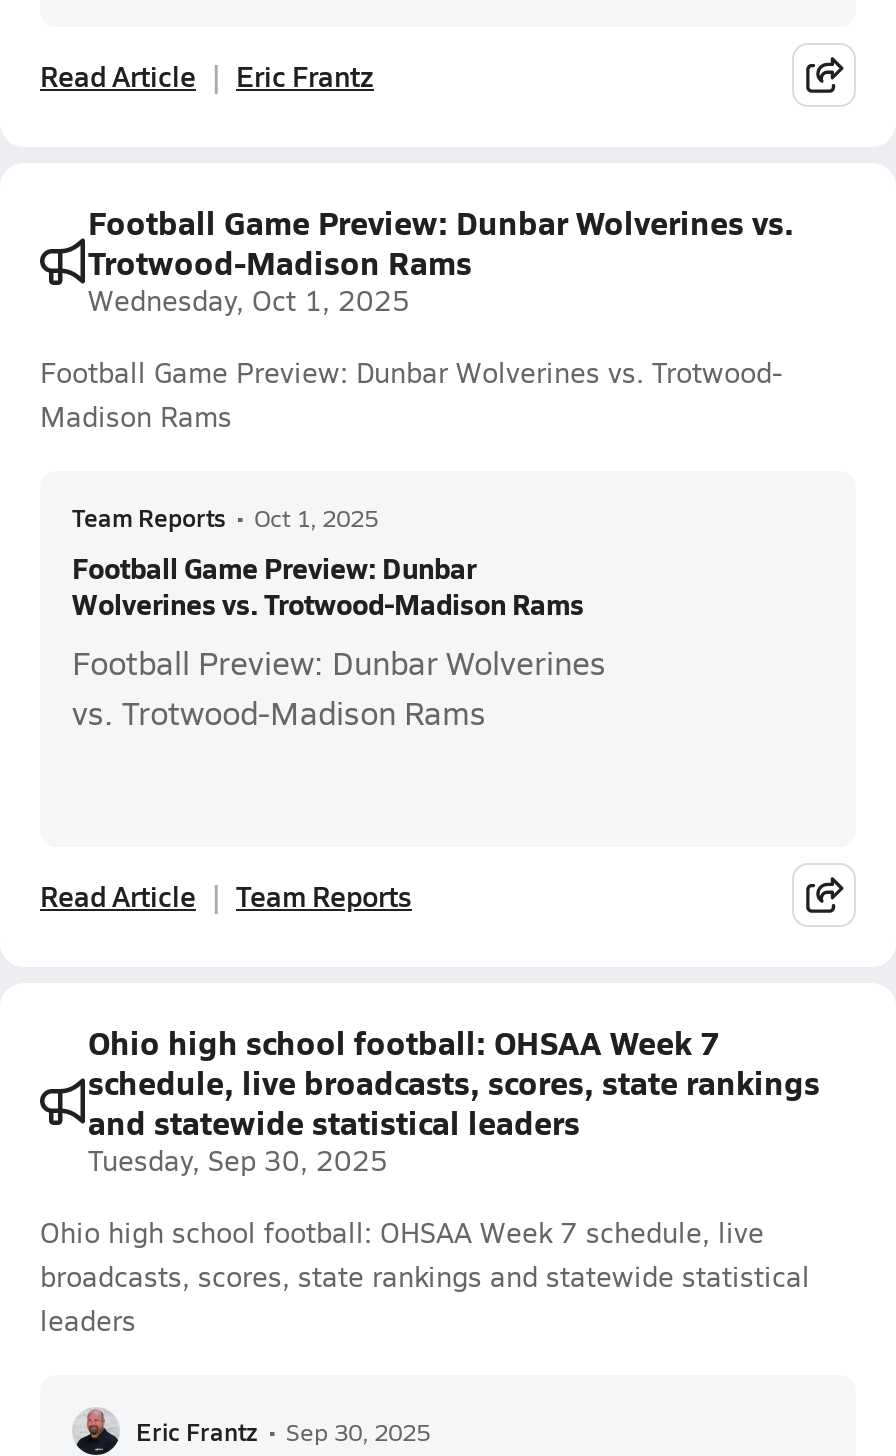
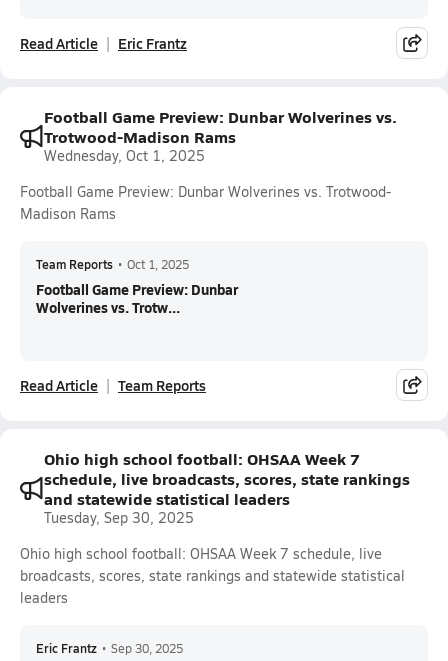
- Wolverines vs. Trotwood-Madison Rams
- Football Preview: Dunbar Wolverines
- vs. Trotwood-Madison Rams
+ Wolverines vs. Trotw...
